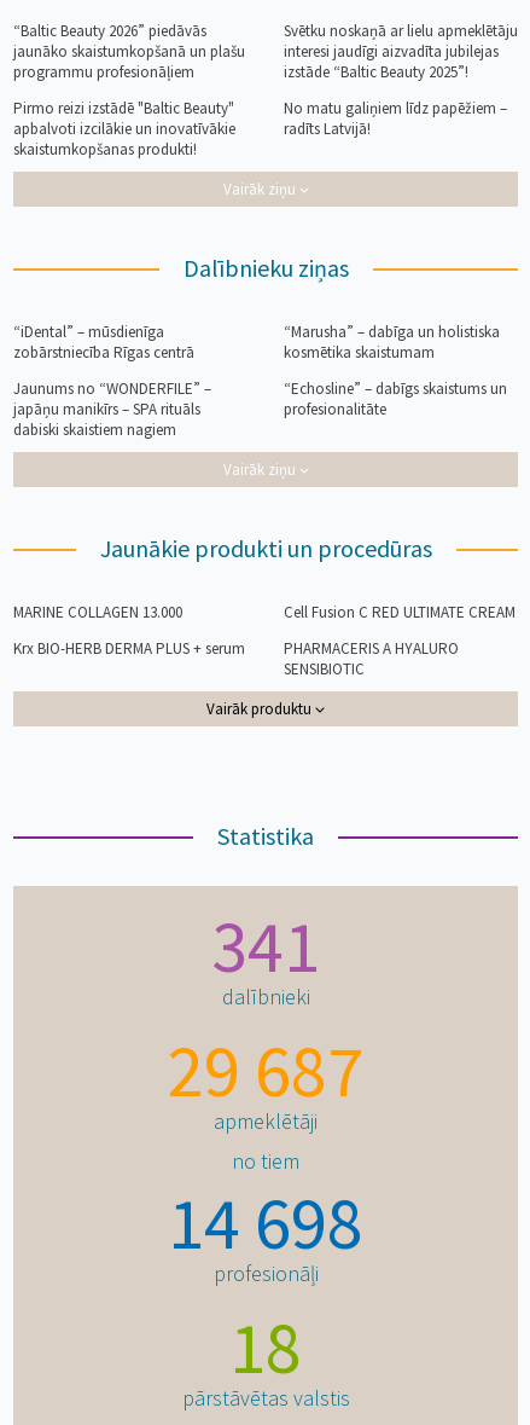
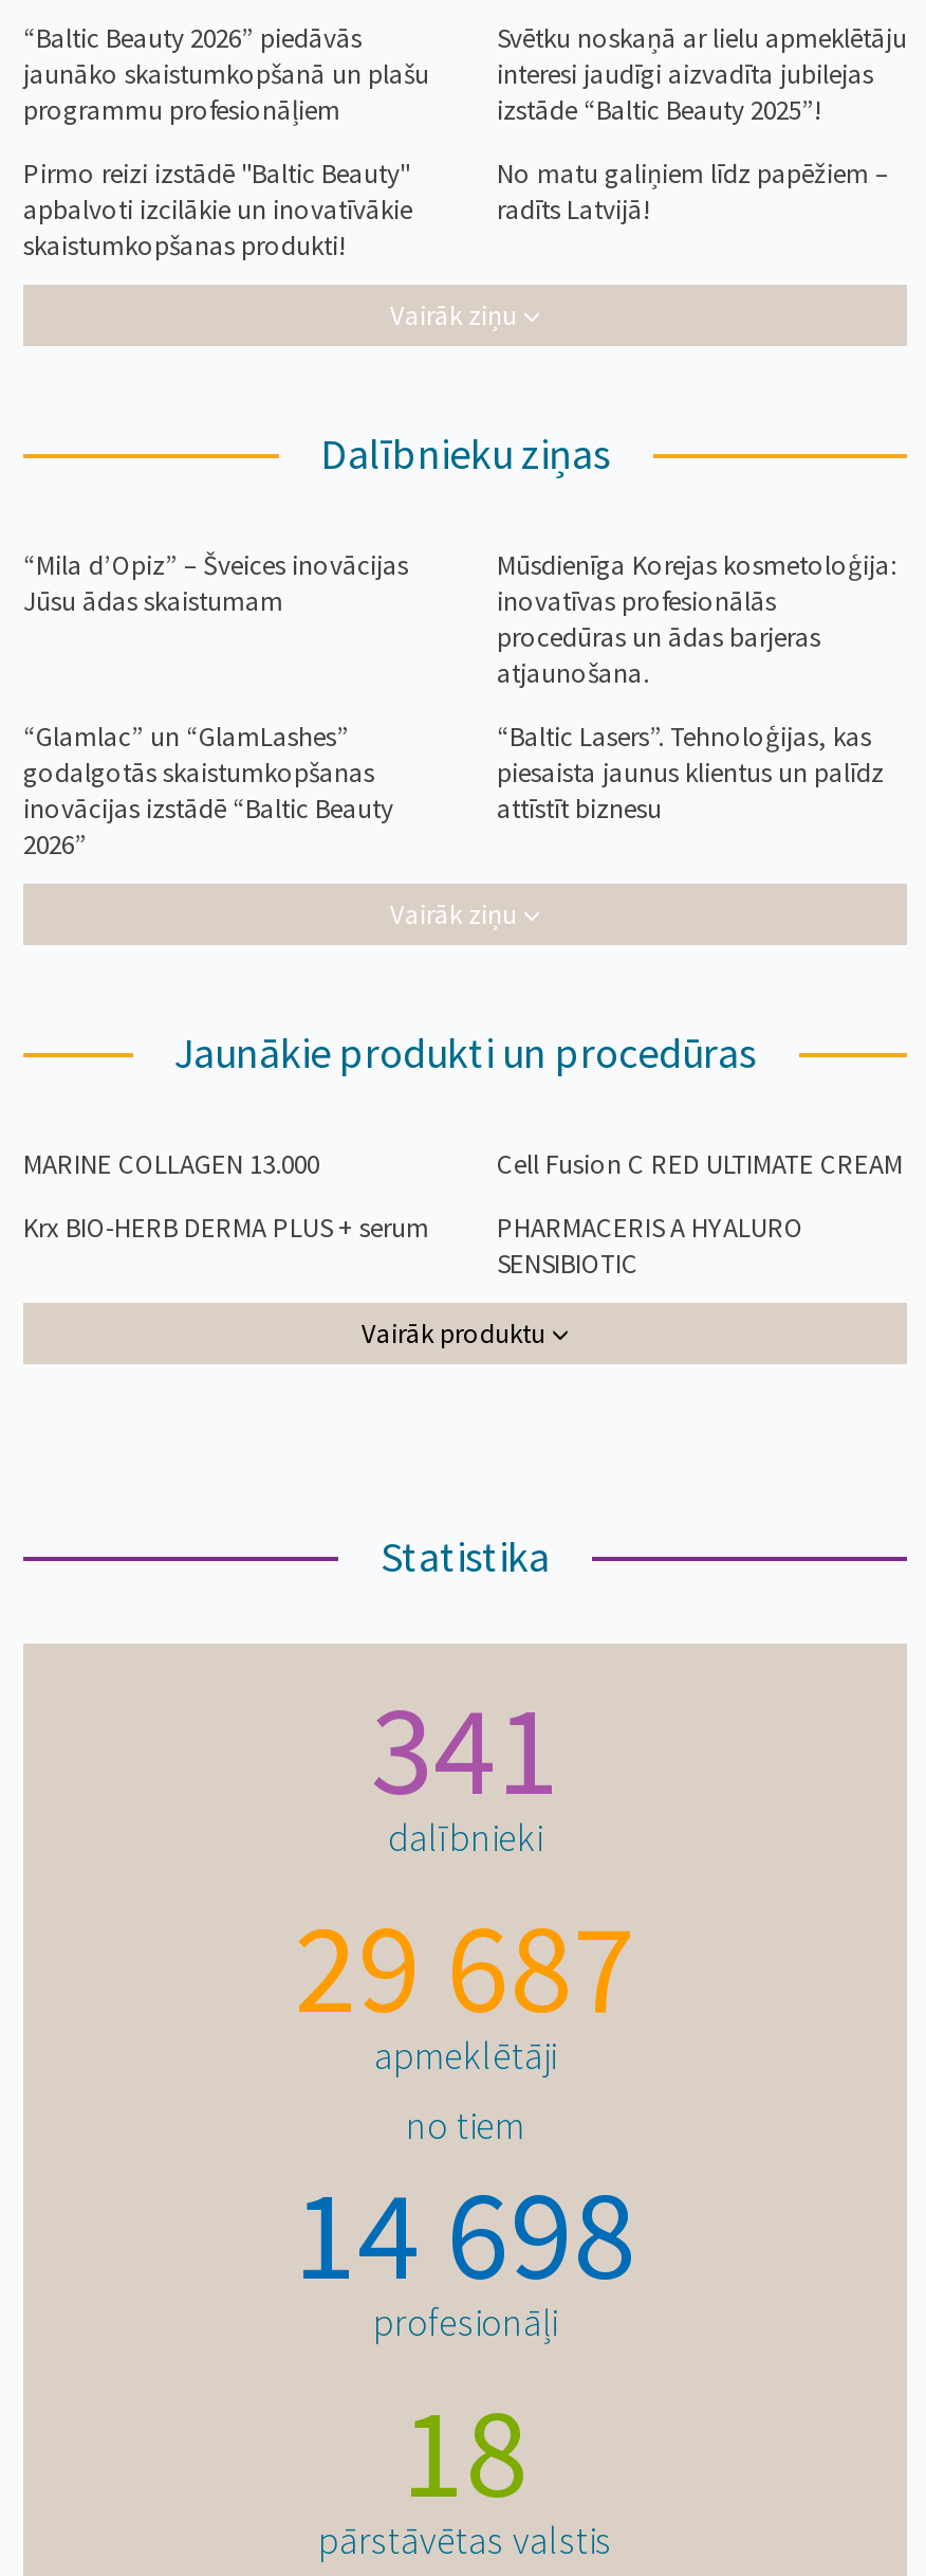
- “iDental” – mūsdienīga
- zobārstniecība Rīgas centrā
+ “Mila d’Opiz” – Šveices inovācijas
+ Jūsu ādas skaistumam

- “Marusha” – dabīga un holistiska
- kosmētika skaistumam
+ Mūsdienīga Korejas kosmetoloģija:
+ inovatīvas profesionālās
+ procedūras un ādas barjeras
+ atjaunošana.

- Jaunums no “WONDERFILE” –
- japāņu manikīrs – SPA rituāls
- dabiski skaistiem nagiem
+ “Glamlac” un “GlamLashes”
+ godalgotās skaistumkopšanas
+ inovācijas izstādē “Baltic Beauty
+ 2026”

- “Echosline” – dabīgs skaistums un
- profesionalitāte
+ “Baltic Lasers”. Tehnoloģijas, kas
+ piesaista jaunus klientus un palīdz
+ attīstīt biznesu
